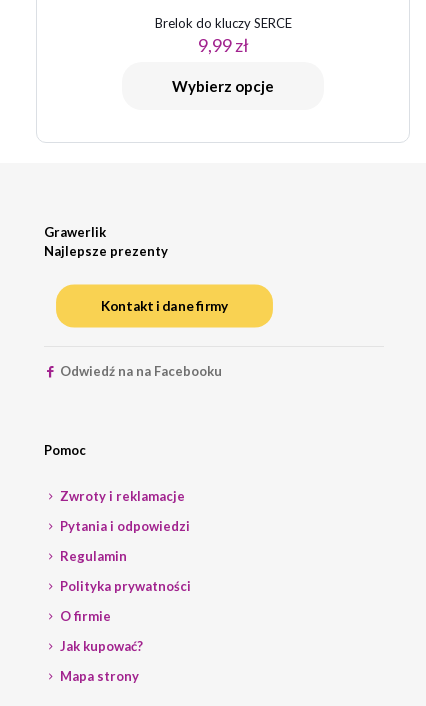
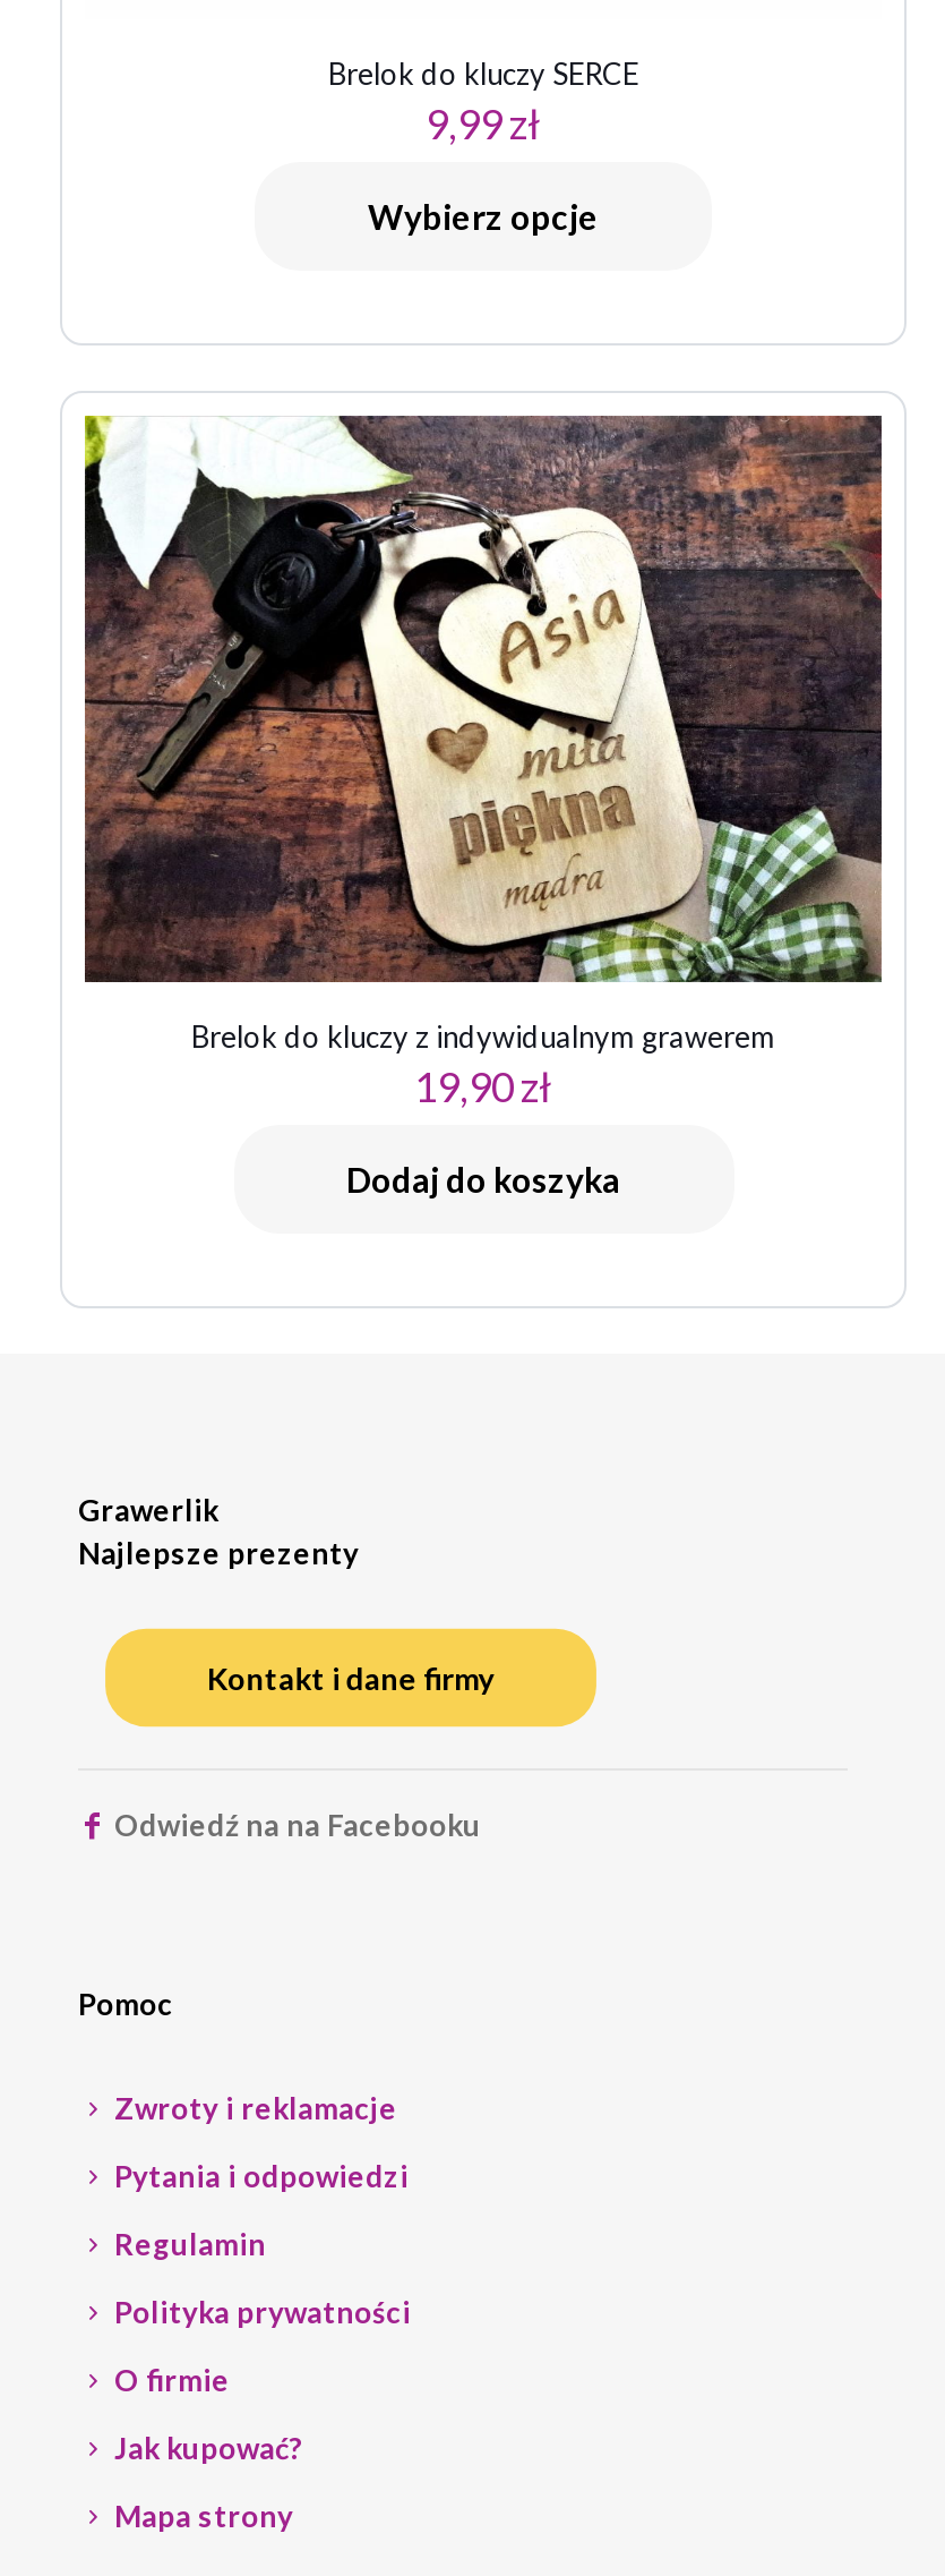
+ [image]
+ Brelok do kluczy z indywidualnym grawerem
+ 19,90zł
+ Dodaj do koszyka
